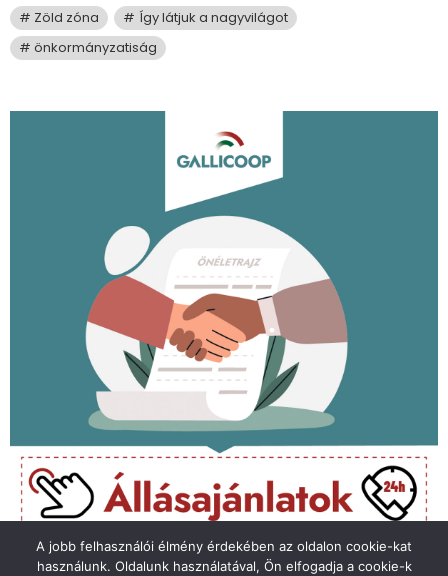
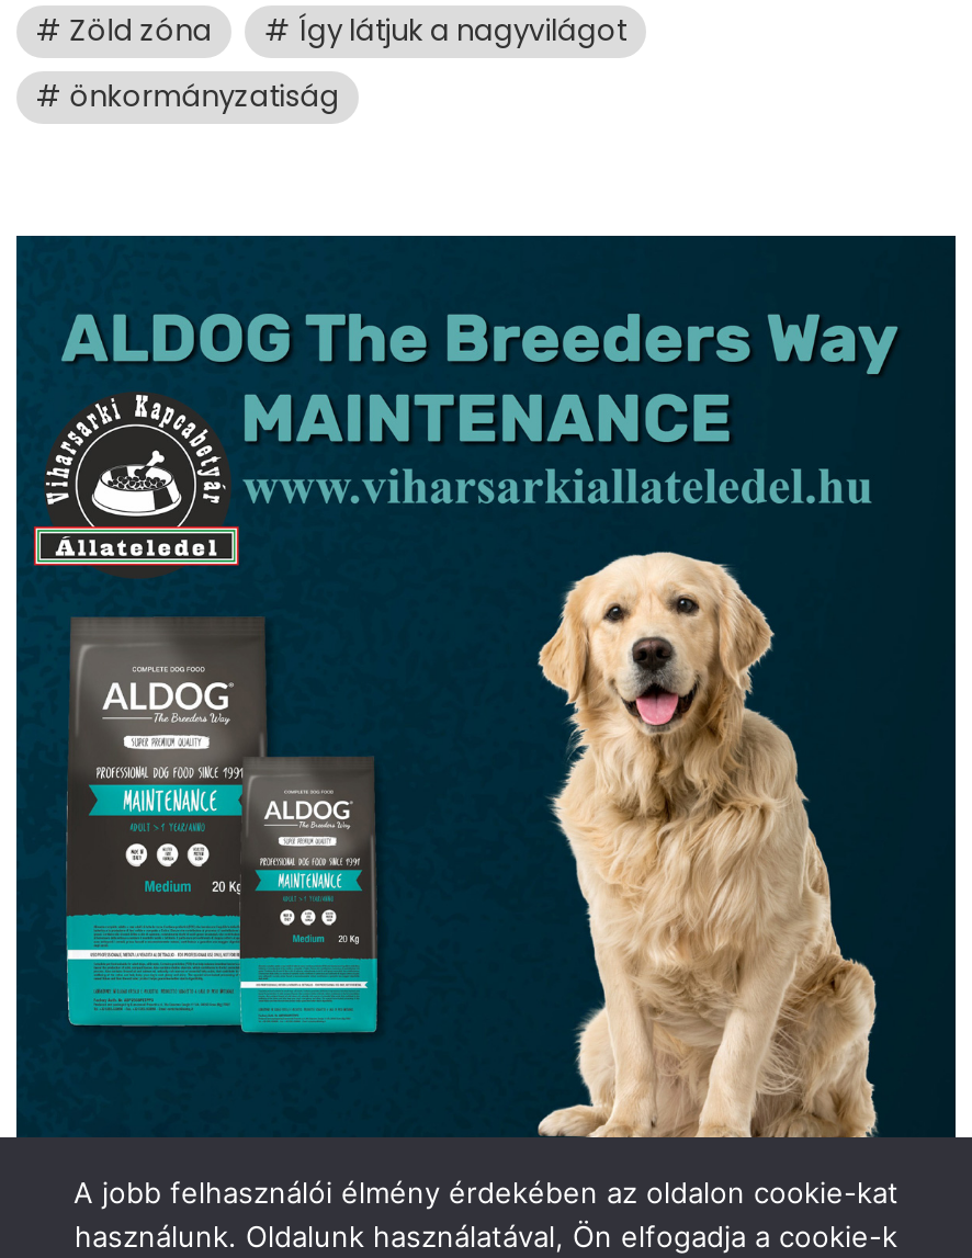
- [image]
+ [image]
